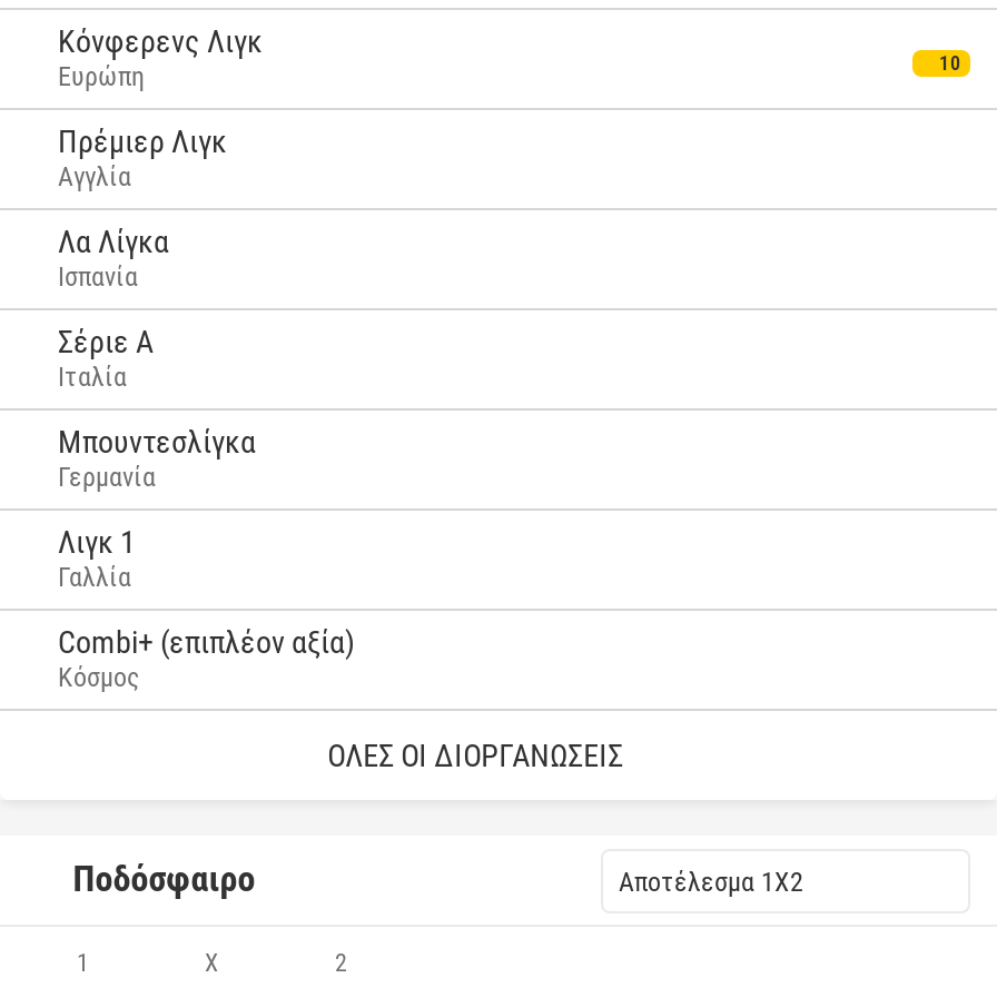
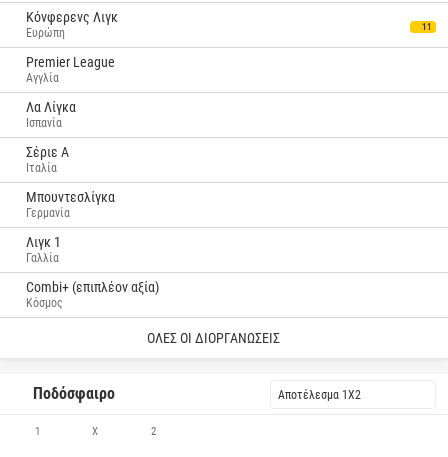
- 10
+ 11

- Πρέμιερ Λιγκ
+ Premier League
